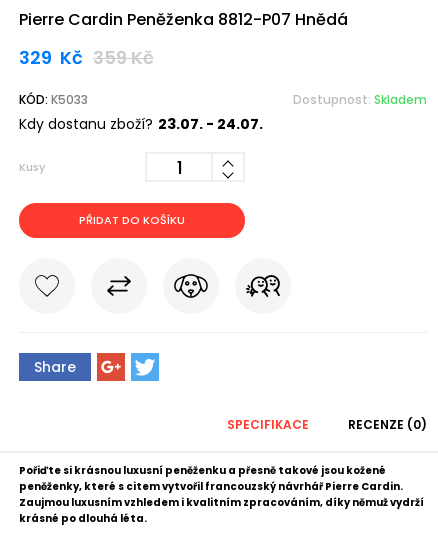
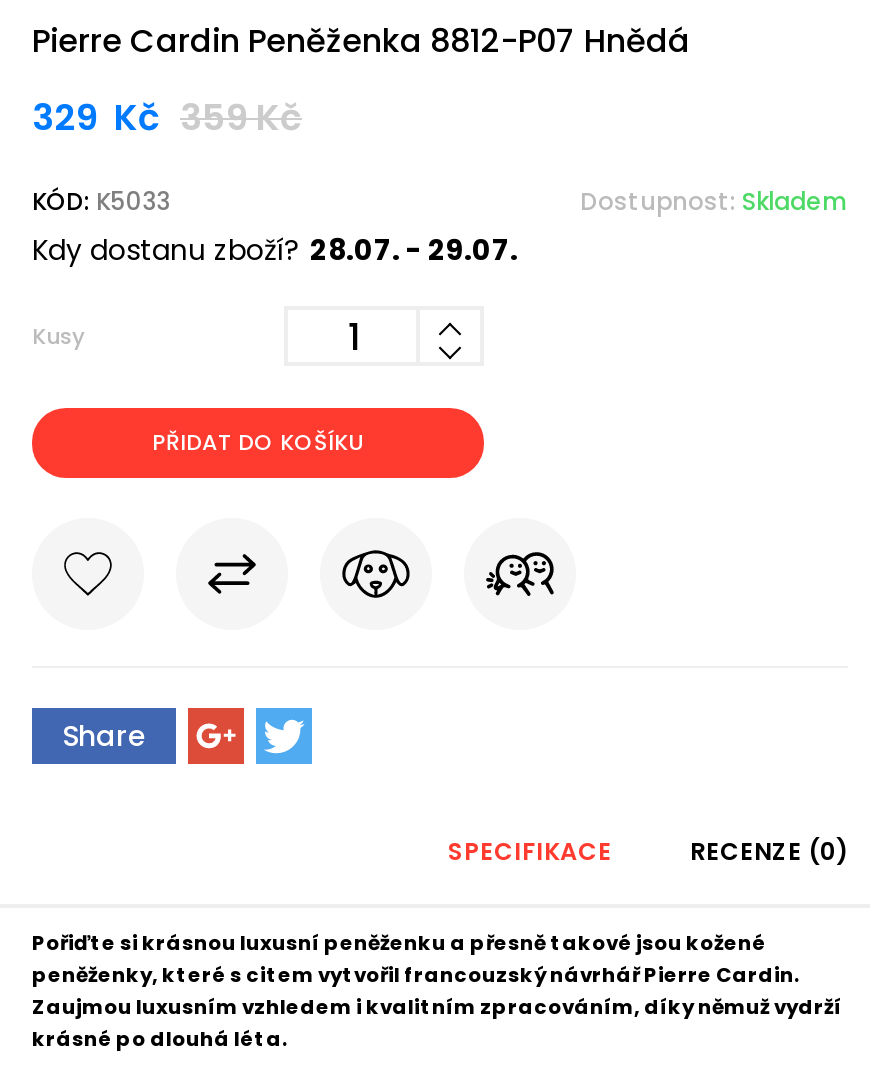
- Kdy dostanu zboží? 23.07. - 24.07.
+ Kdy dostanu zboží? 28.07. - 29.07.
